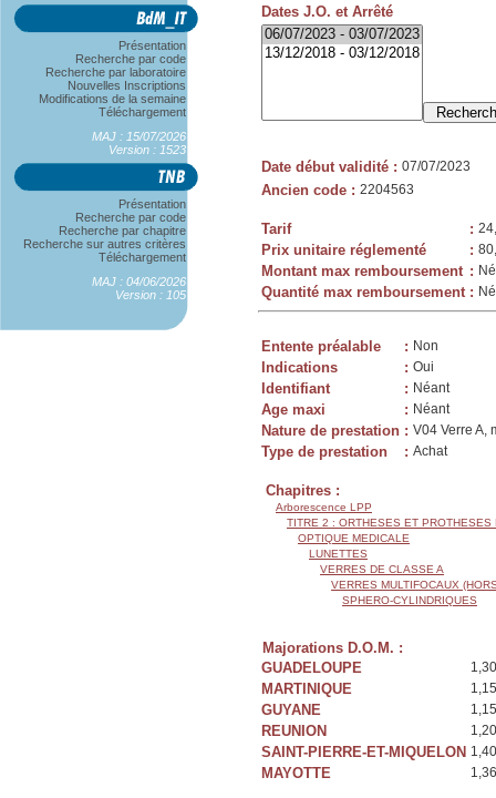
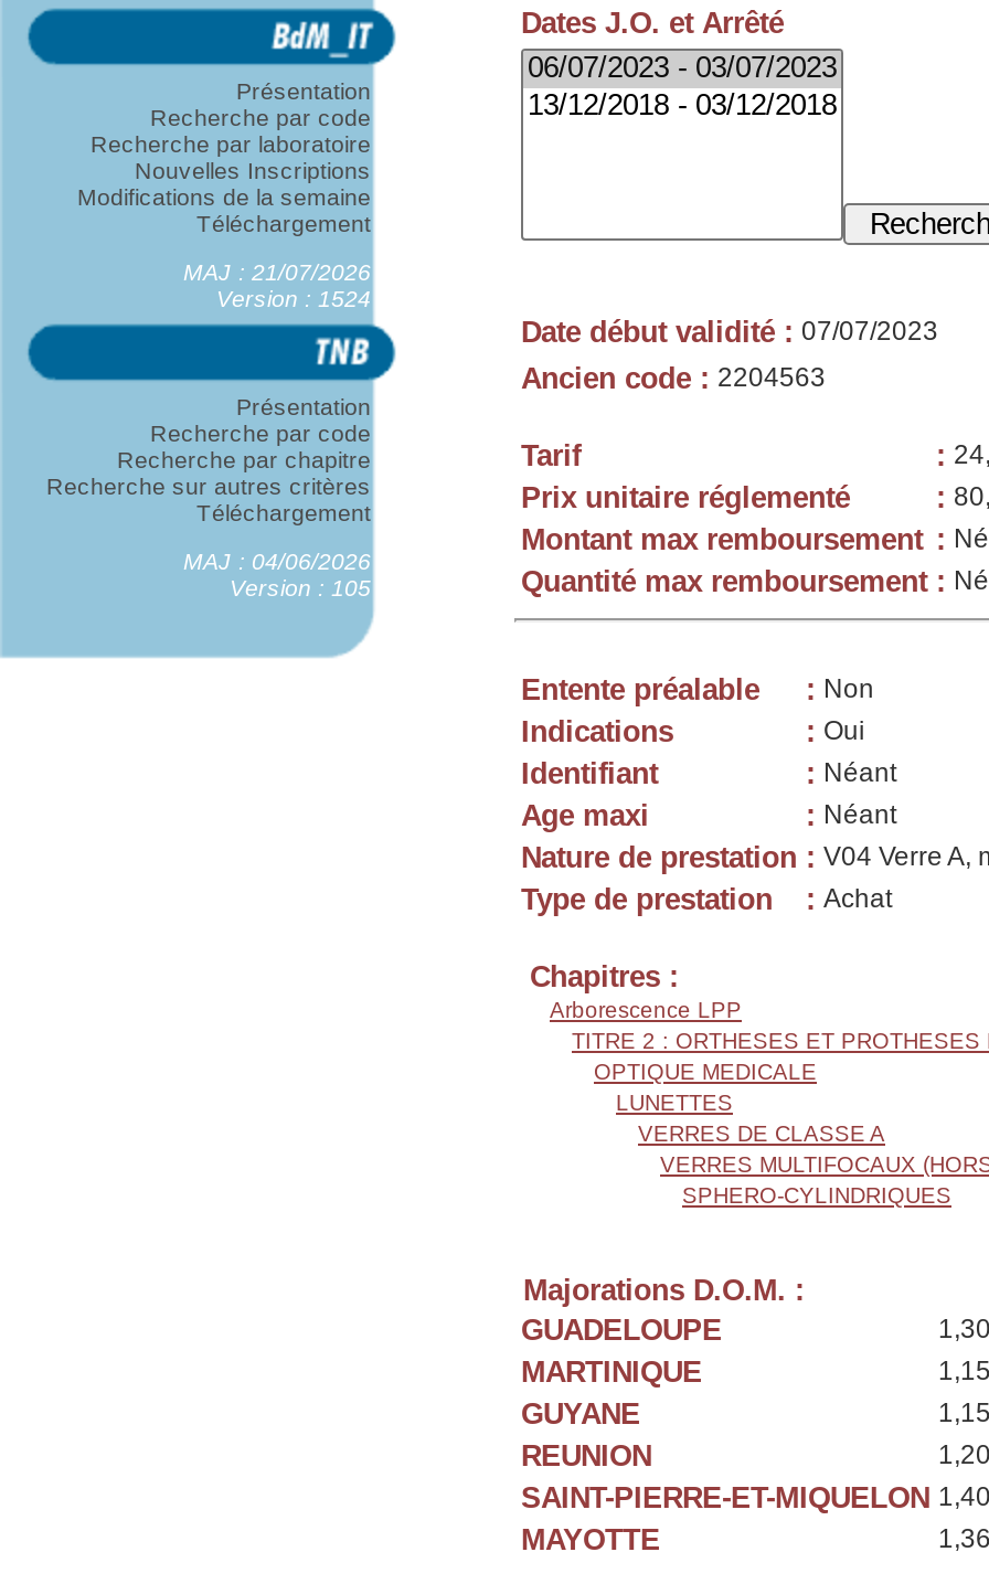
- MAJ : 15/07/2026
+ MAJ : 21/07/2026

- Version : 1523
+ Version : 1524
